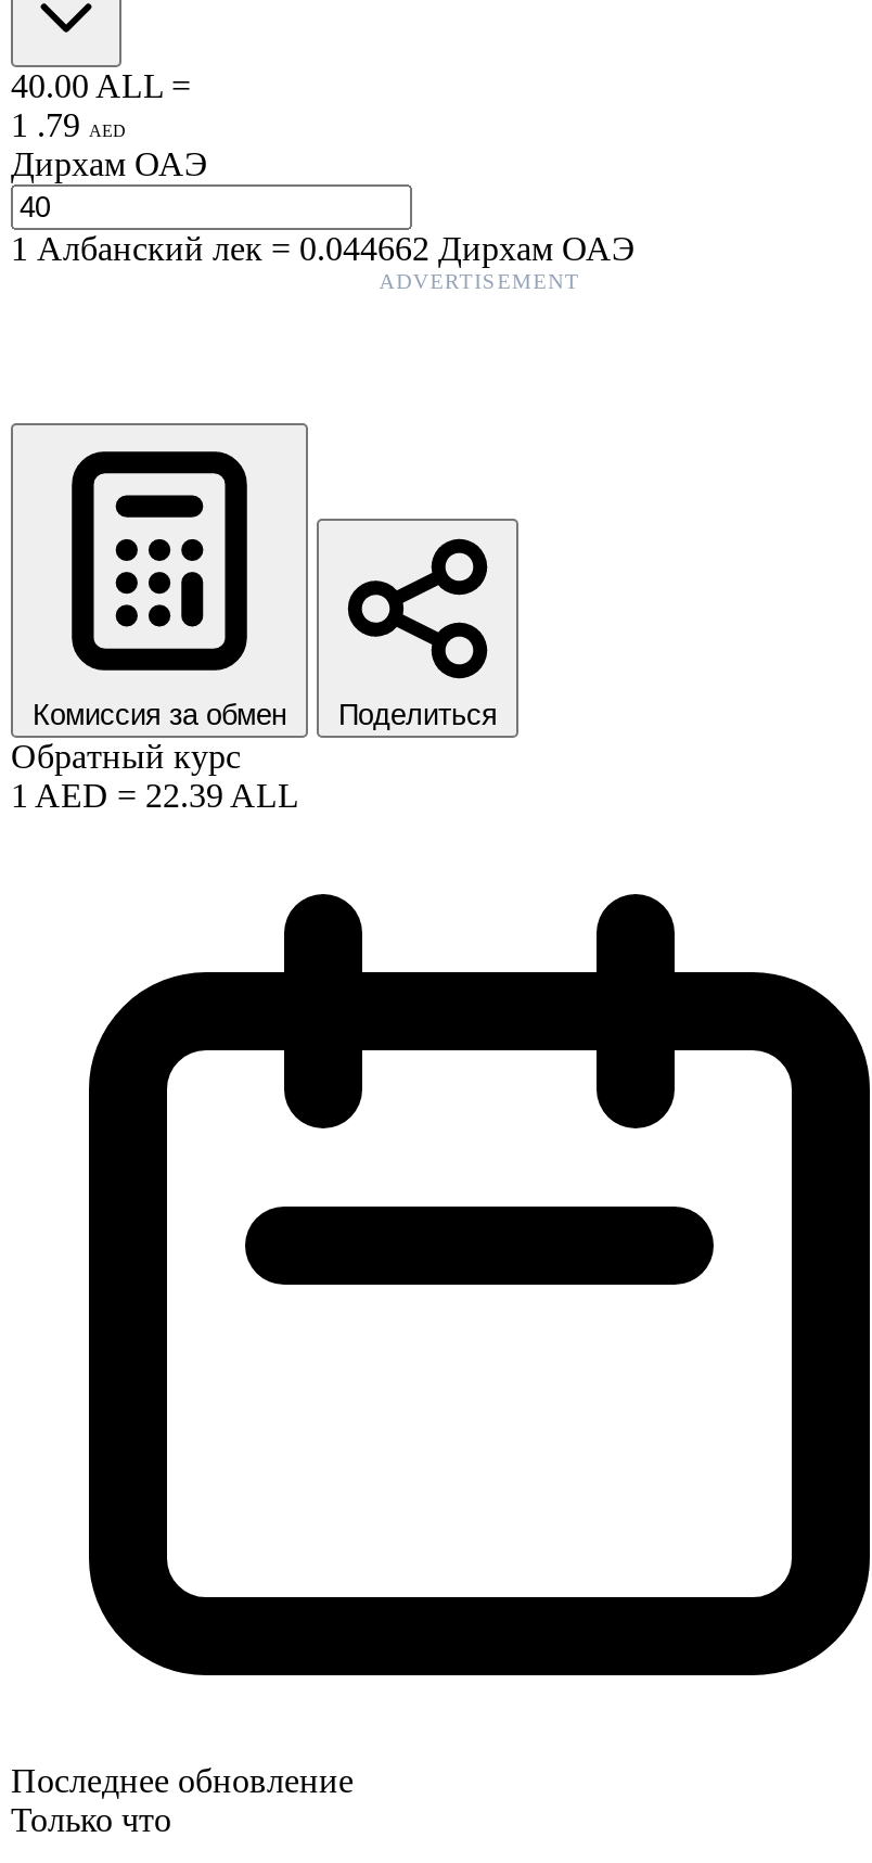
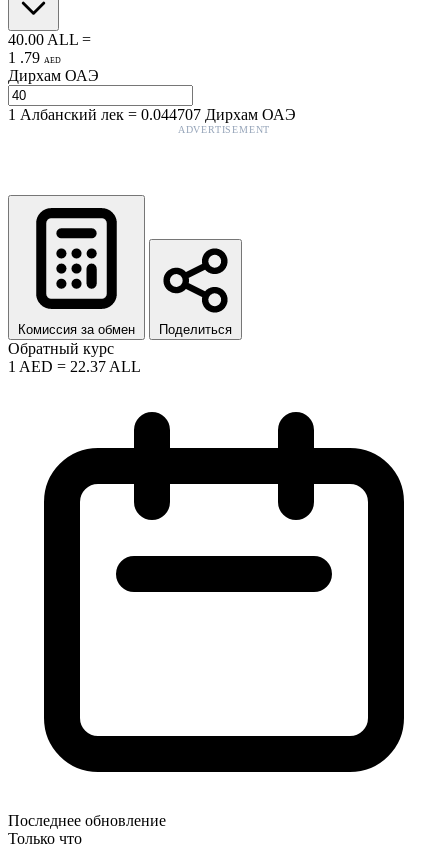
- 1Албанский лек=0.044662 Дирхам ОАЭ
+ 1Албанский лек=0.044707 Дирхам ОАЭ

- 1 AED = 22.39 ALL
+ 1 AED = 22.37 ALL
